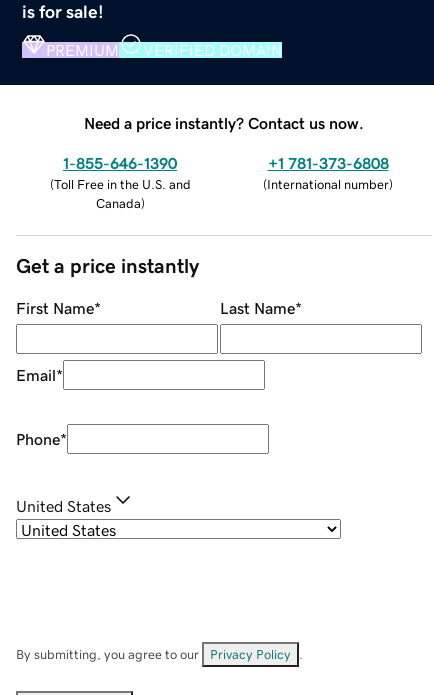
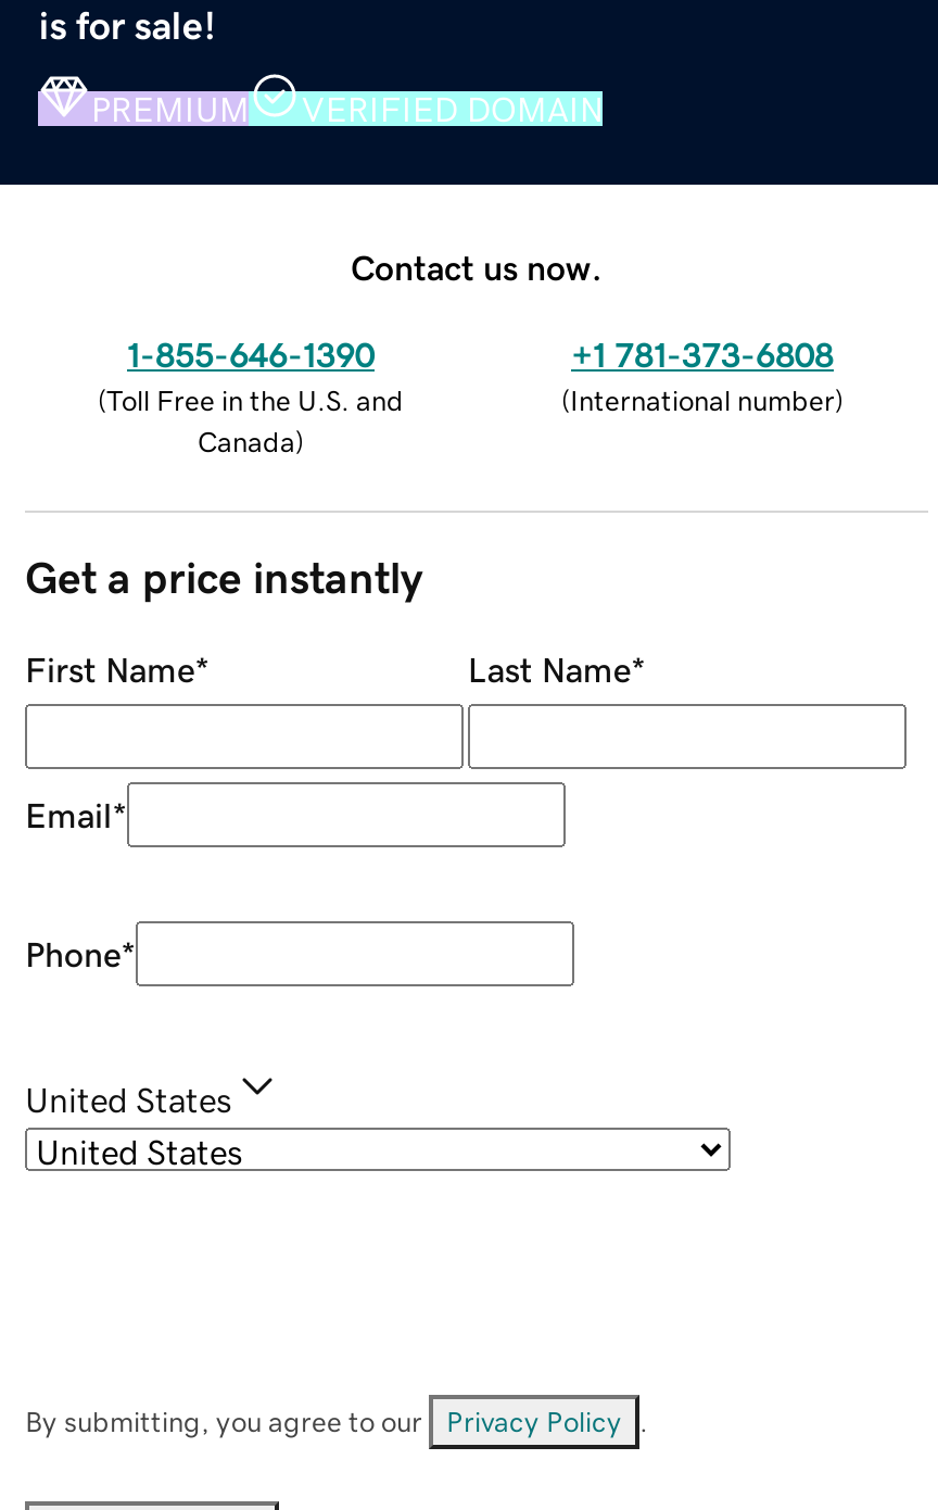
- Need a price instantly? Contact us now.
+ Contact us now.
